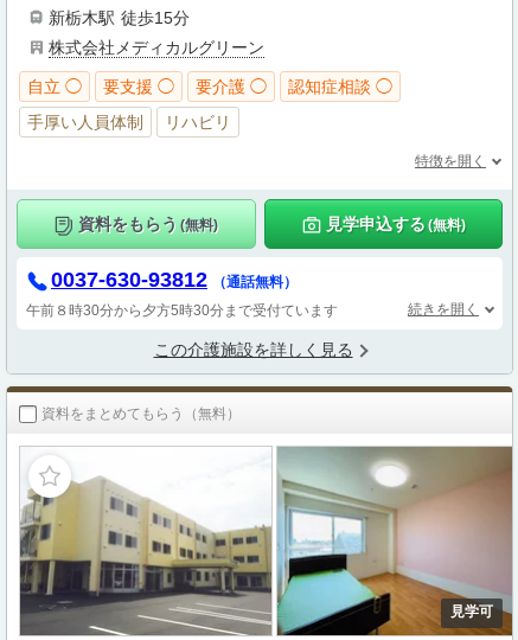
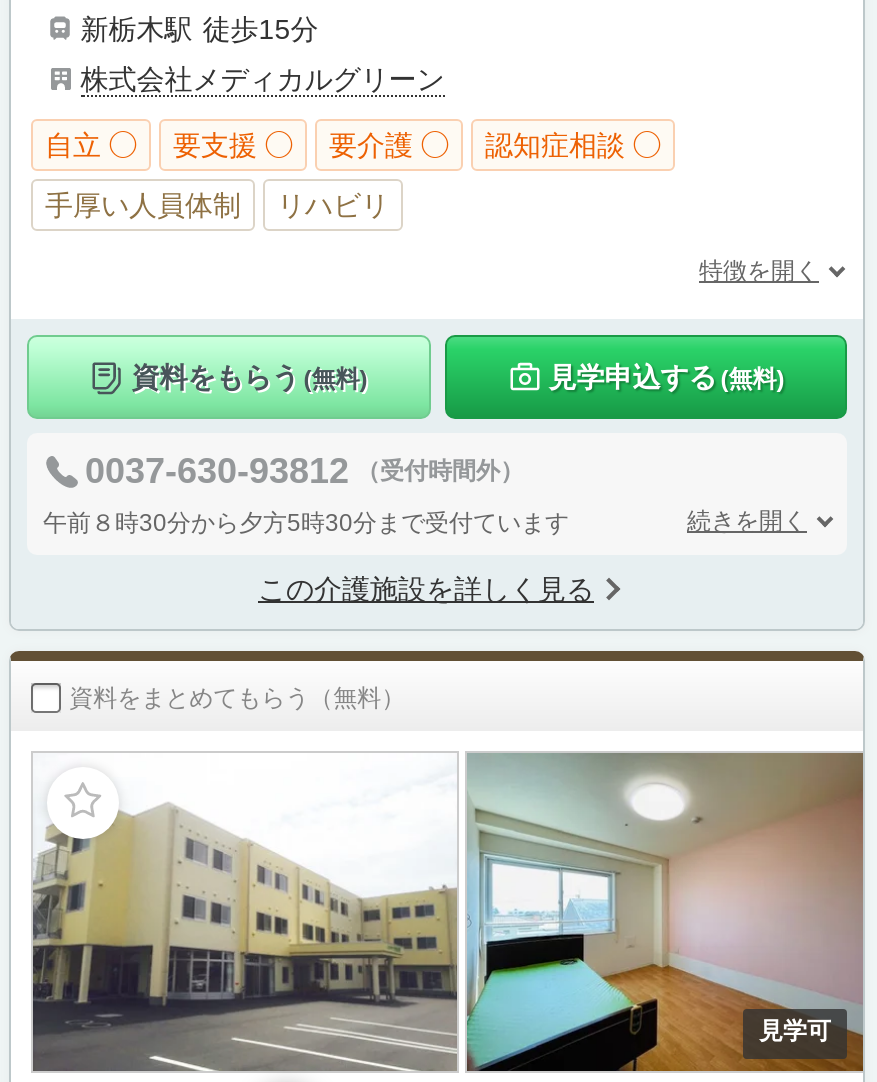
- 0037-630-93812 （通話無料）
+ 0037-630-93812 （受付時間外）
